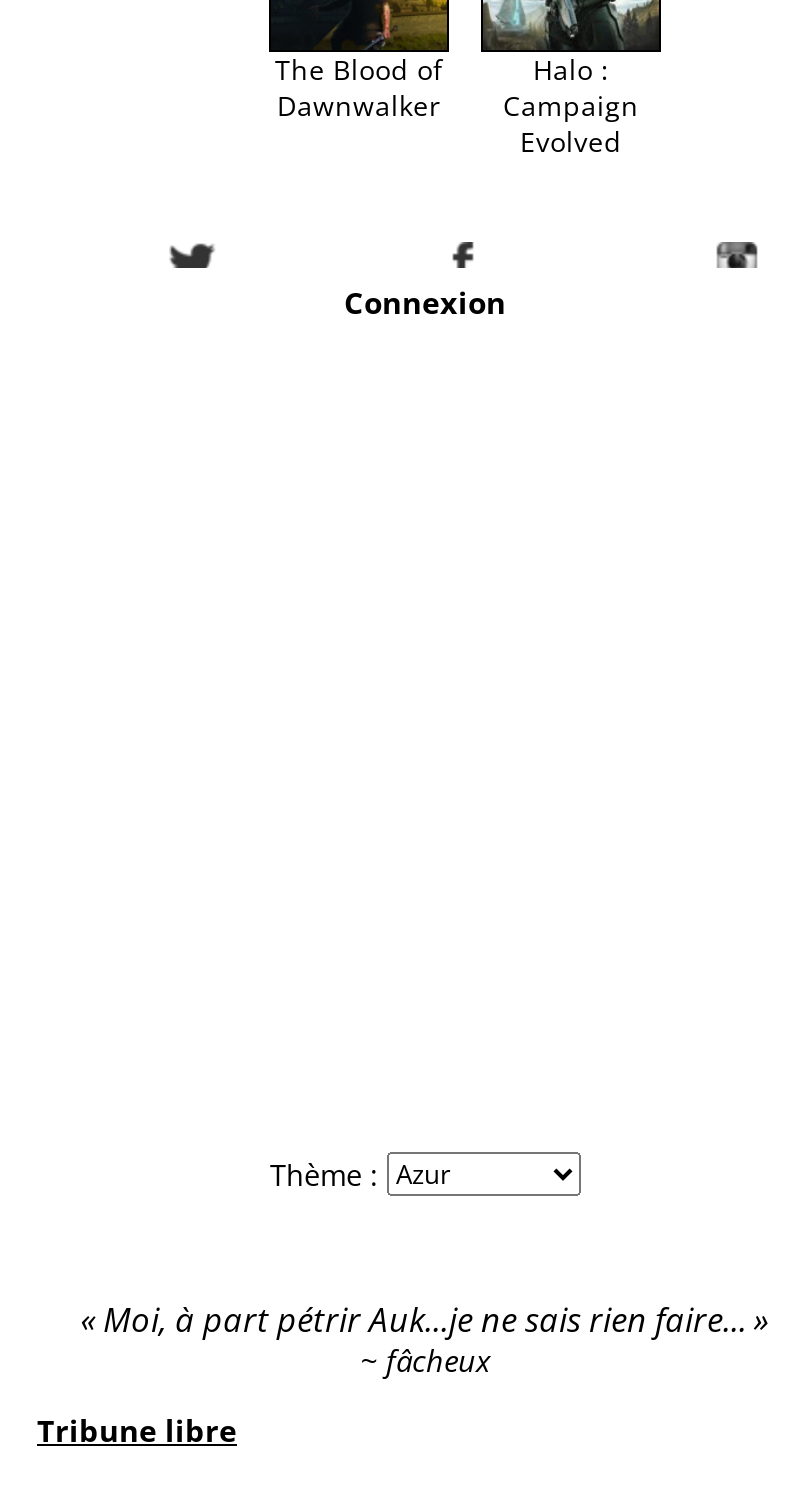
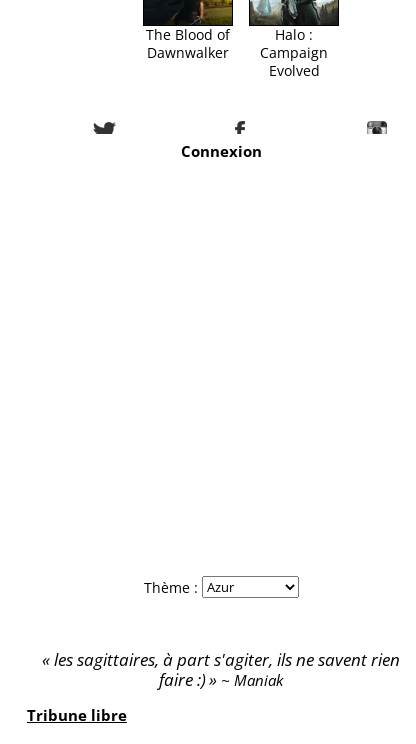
- Moi, à part pétrir Auk...je ne sais rien faire...
- fâcheux
+ les sagittaires, à part s'agiter, ils ne savent rien
+ faire :)
+ Maniak
